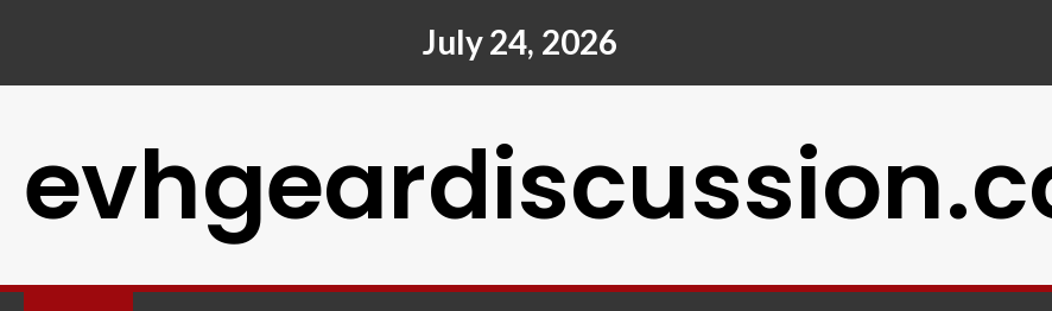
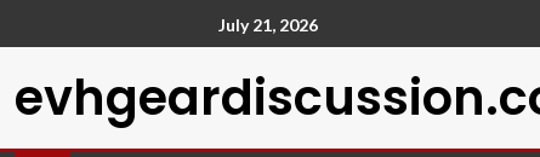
- July 24, 2026
+ July 21, 2026
